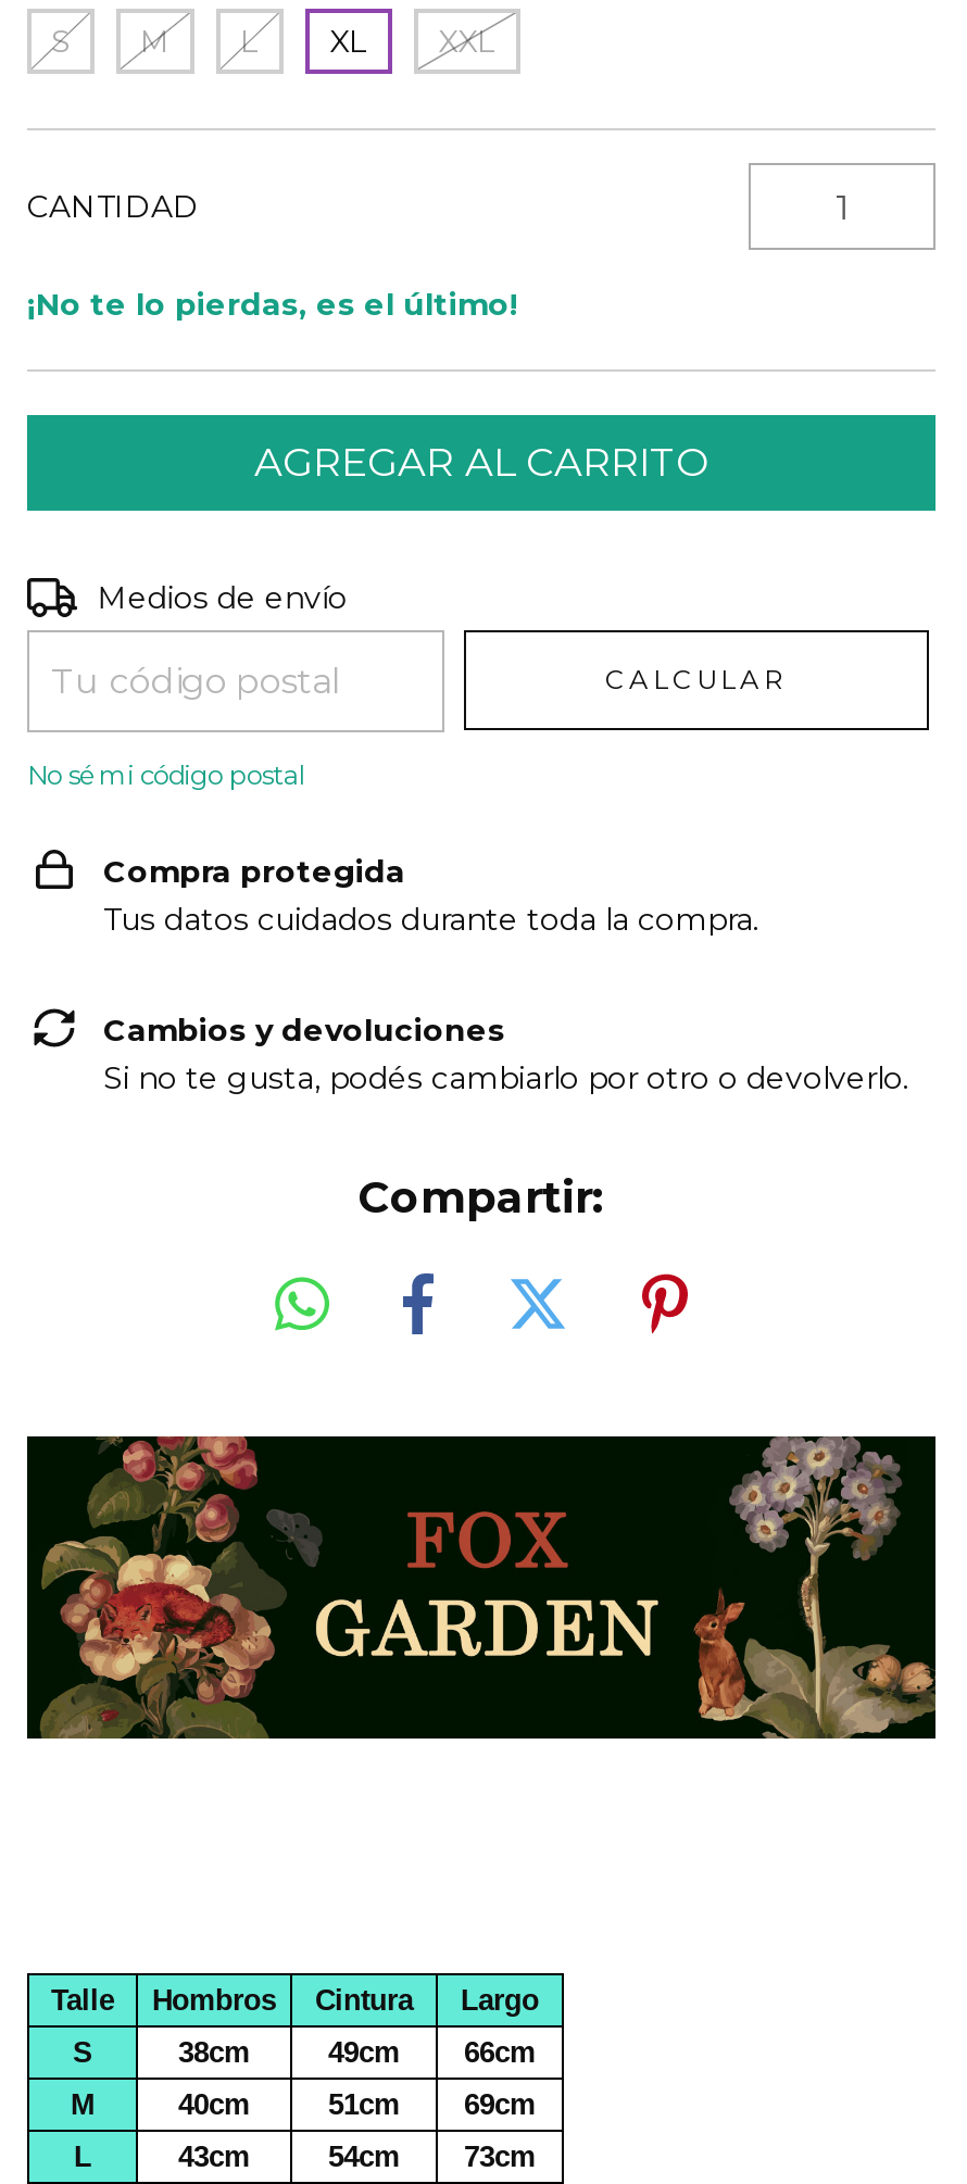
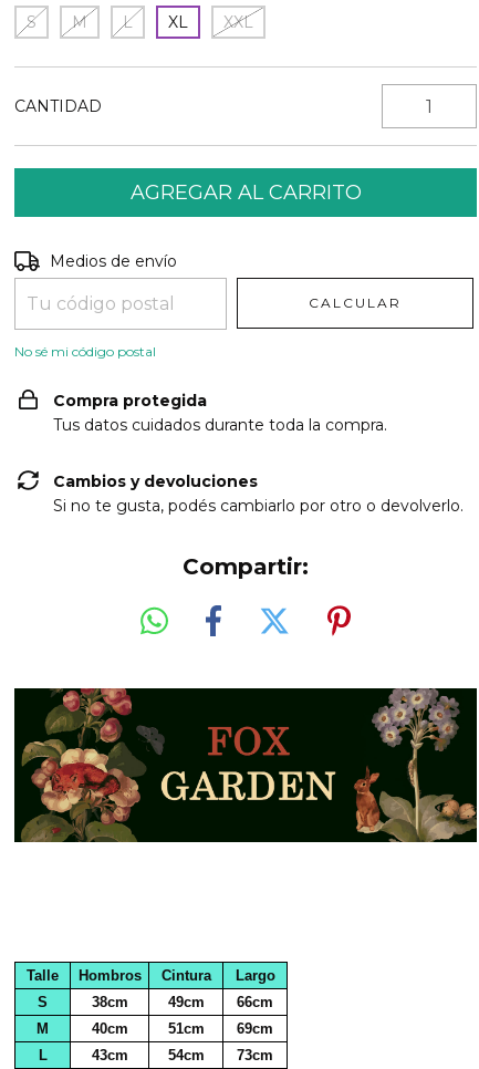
- ¡No te lo pierdas, es el último!
